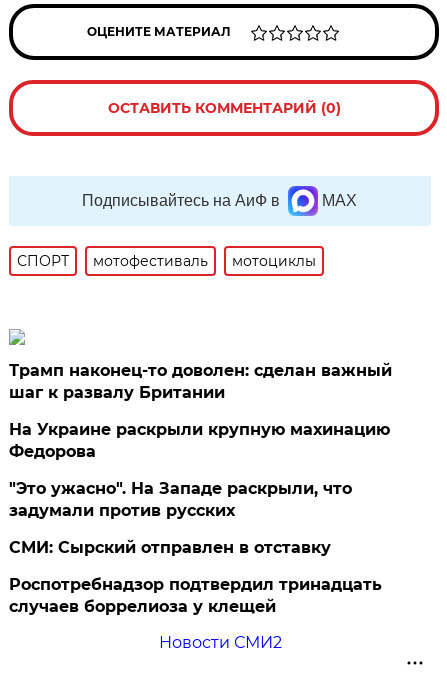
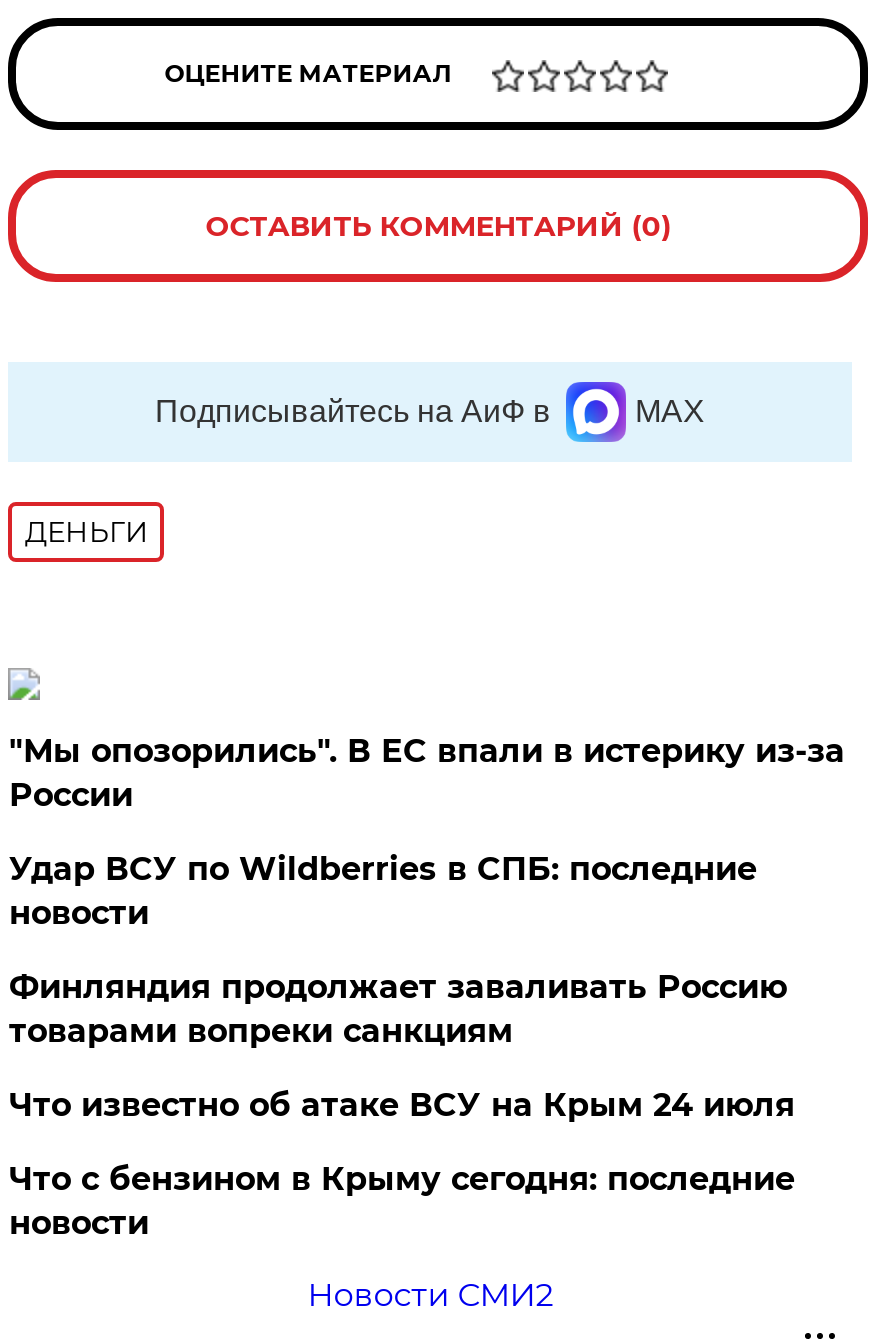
- СПОРТ
- мотофестиваль
- мотоциклы
+ ДЕНЬГИ

- Трамп наконец-то доволен: сделан важный
- шаг к развалу Британии
+ "Мы опозорились". В ЕС впали в истерику из-за
+ России

- На Украине раскрыли крупную махинацию
- Федорова
+ Удар ВСУ по Wildberries в СПБ: последние
+ новости

- "Это ужасно". На Западе раскрыли, что
- задумали против русских
+ Финляндия продолжает заваливать Россию
+ товарами вопреки санкциям

- СМИ: Сырский отправлен в отставку
+ Что известно об атаке ВСУ на Крым 24 июля

- Роспотребнадзор подтвердил тринадцать
- случаев боррелиоза у клещей
+ Что с бензином в Крыму сегодня: последние
+ новости
